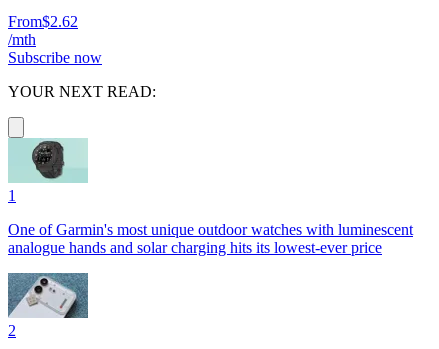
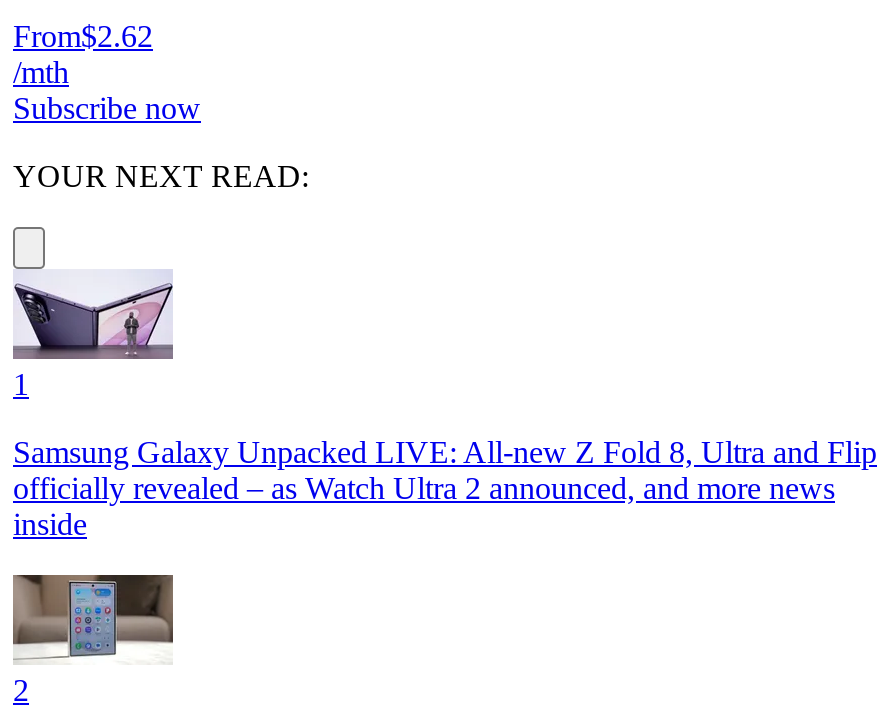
- [image]
- One of Garmin's most unique outdoor watches with luminescent
- analogue hands and solar charging hits its lowest-ever price
+ [image]
+ Samsung Galaxy Unpacked LIVE: All-new Z Fold 8, Ultra and Flip
+ officially revealed – as Watch Ultra 2 announced, and more news
+ inside

- [image]
+ [image]
